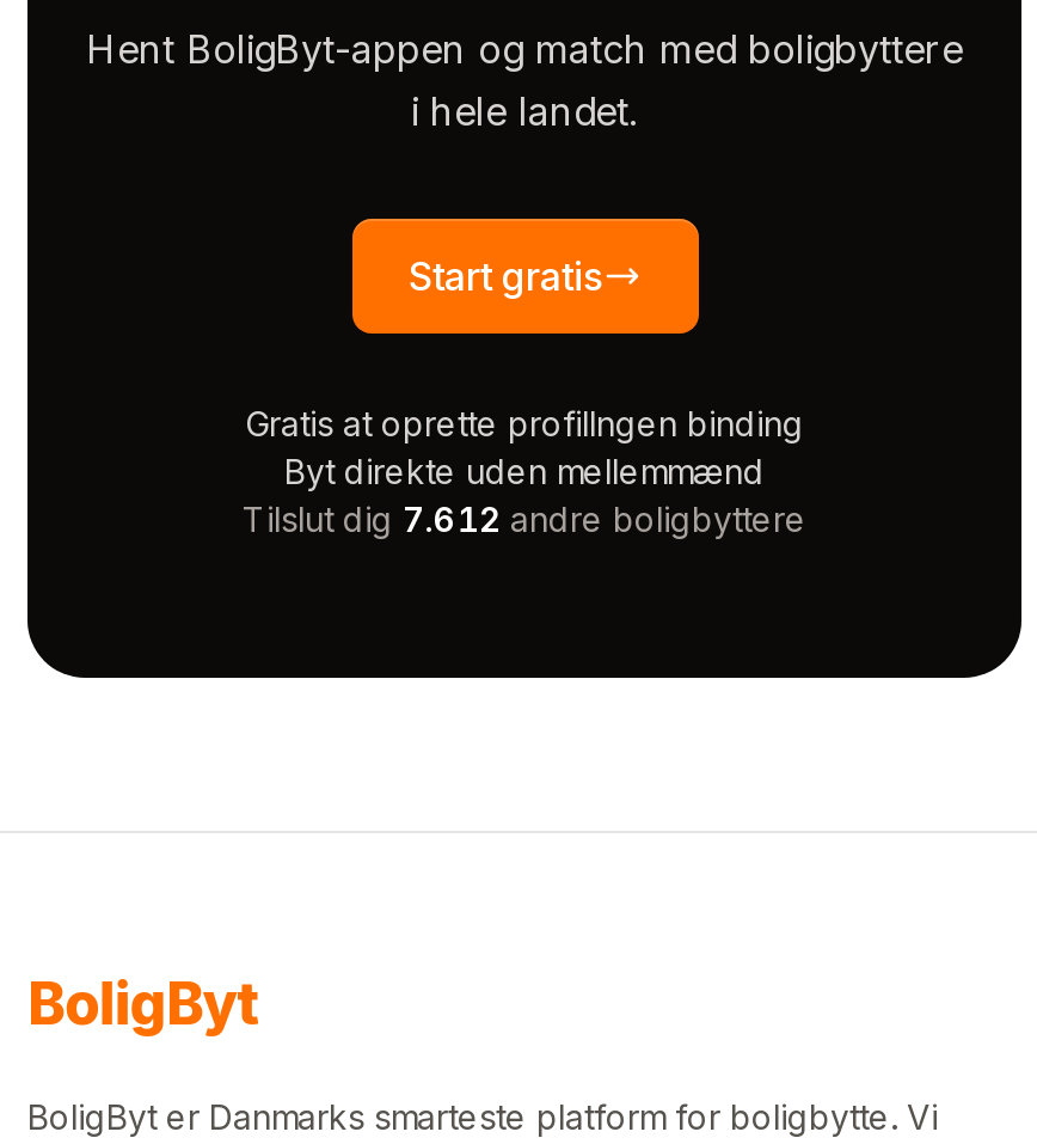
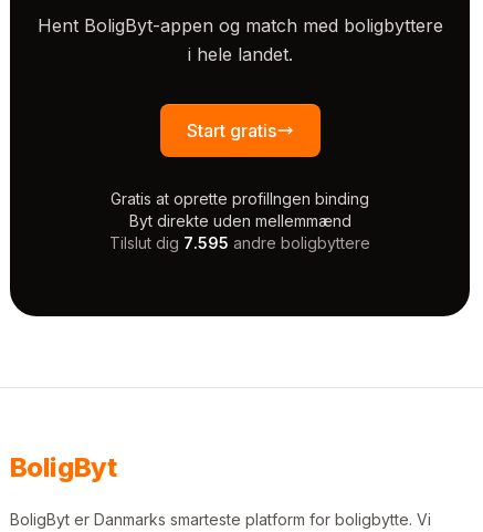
- Tilslut dig 7.612 andre boligbyttere
+ Tilslut dig 7.595 andre boligbyttere
